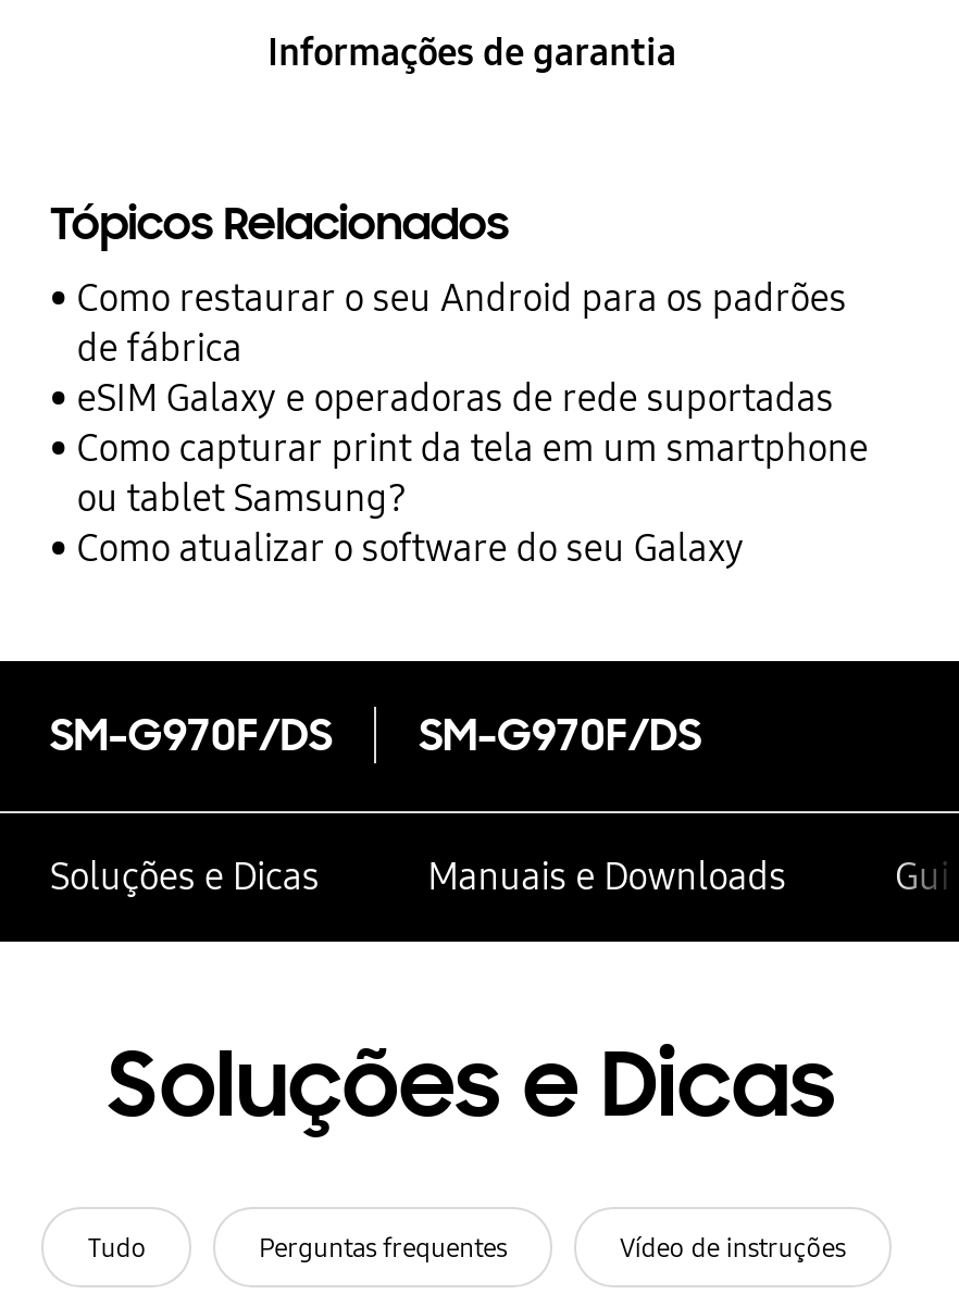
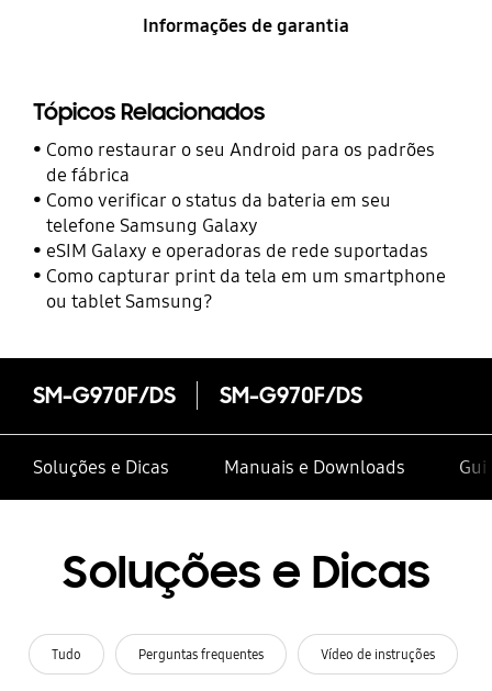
+ Como verificar o status da bateria em seu
+ telefone Samsung Galaxy

moved down: eSIM Galaxy e operadoras de rede suportadas | Como capturar print da tela em um smartphone | ou tablet Samsung?

- Como atualizar o software do seu Galaxy
